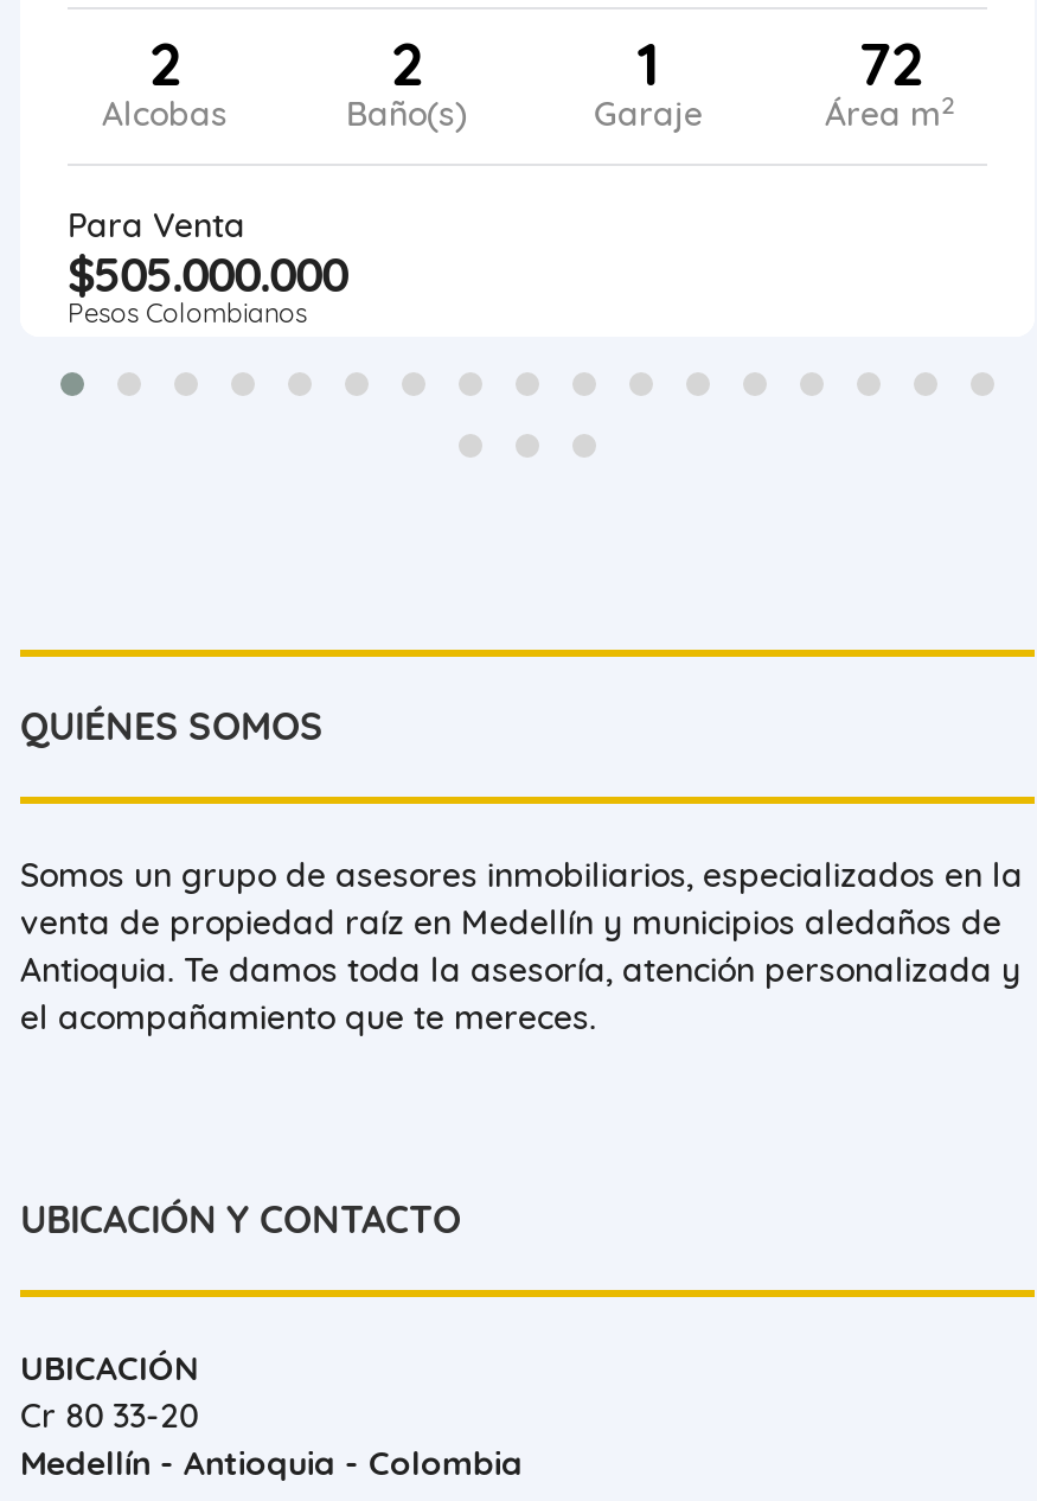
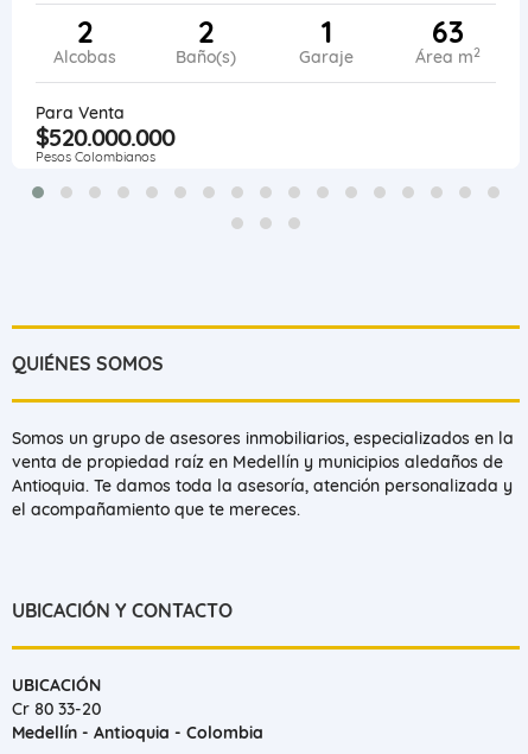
- 72
+ 63

- $505.000.000
+ $520.000.000
